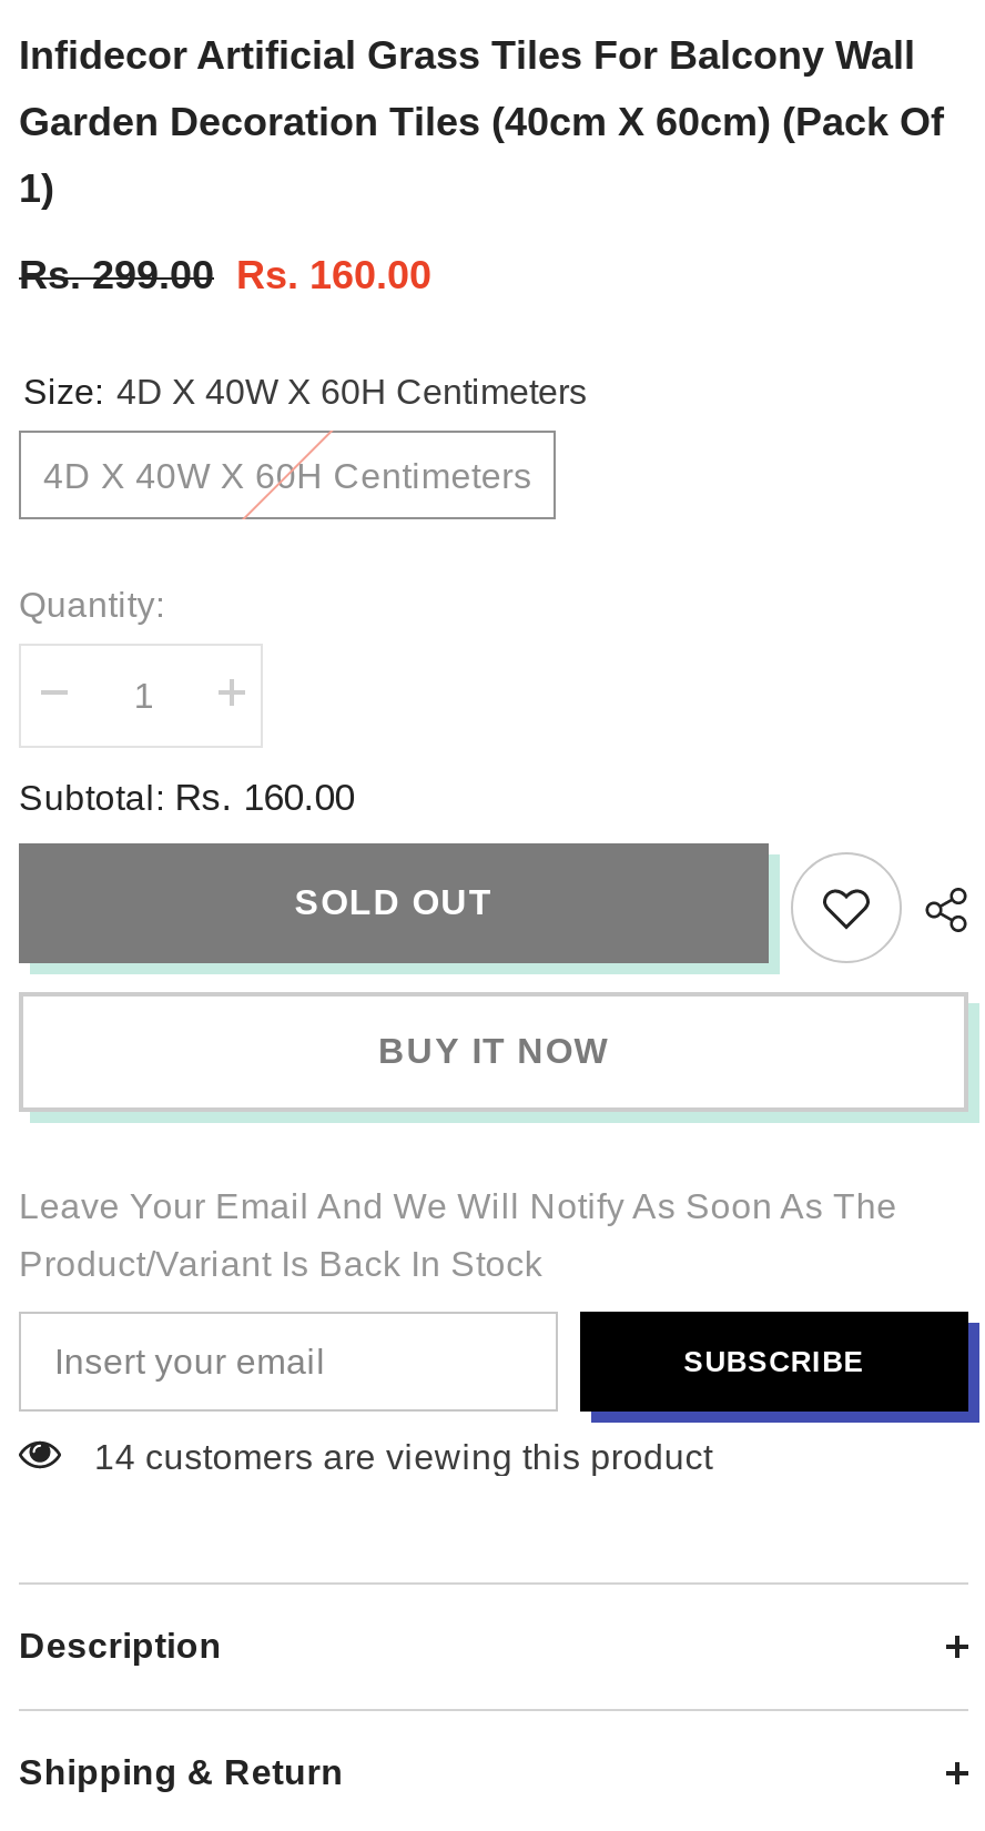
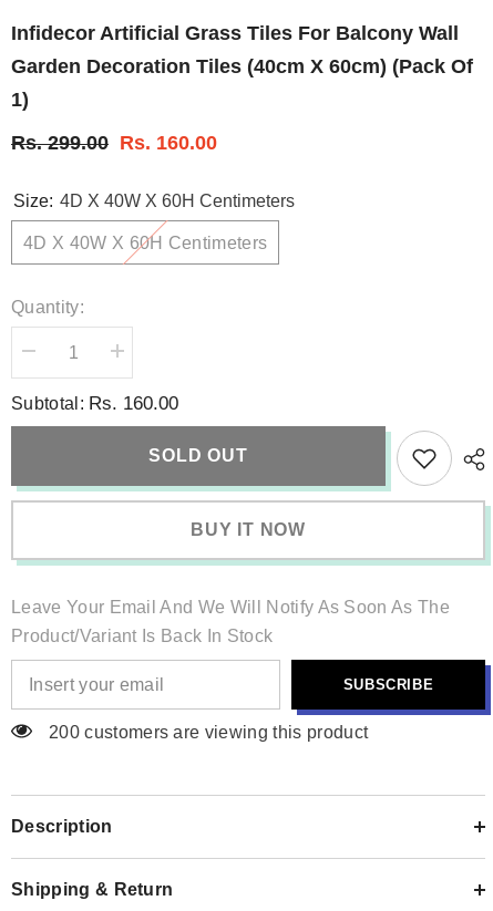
- 14 customers are viewing this product
+ 200 customers are viewing this product
